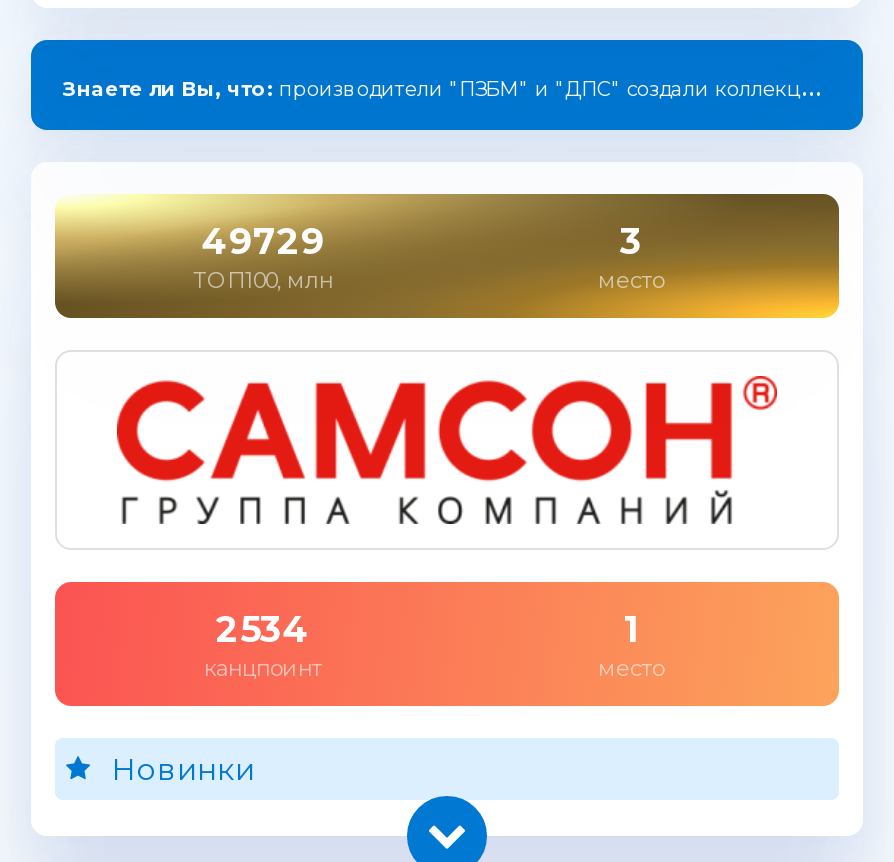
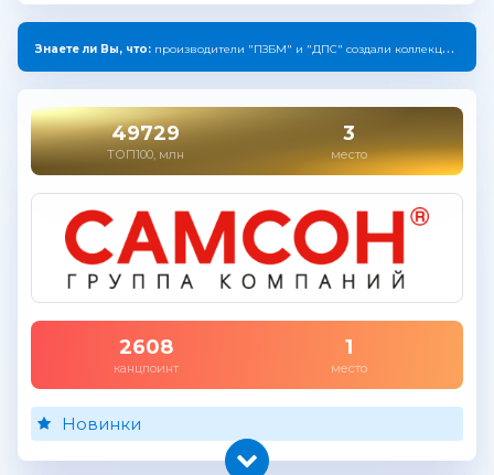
- 2534
+ 2608
